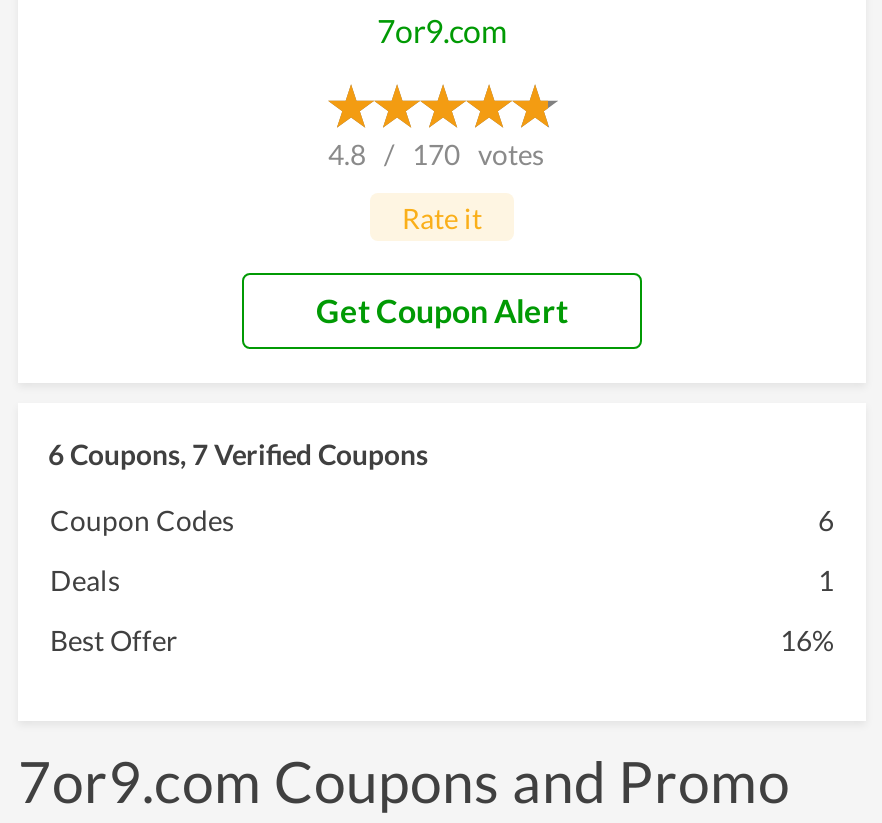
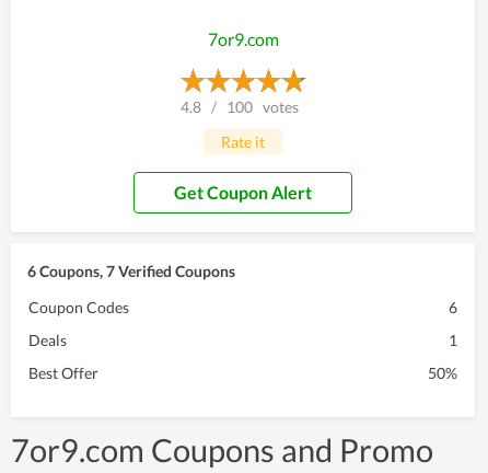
- 4.8 / 170 votes
+ 4.8 / 100 votes

- 16%
+ 50%
